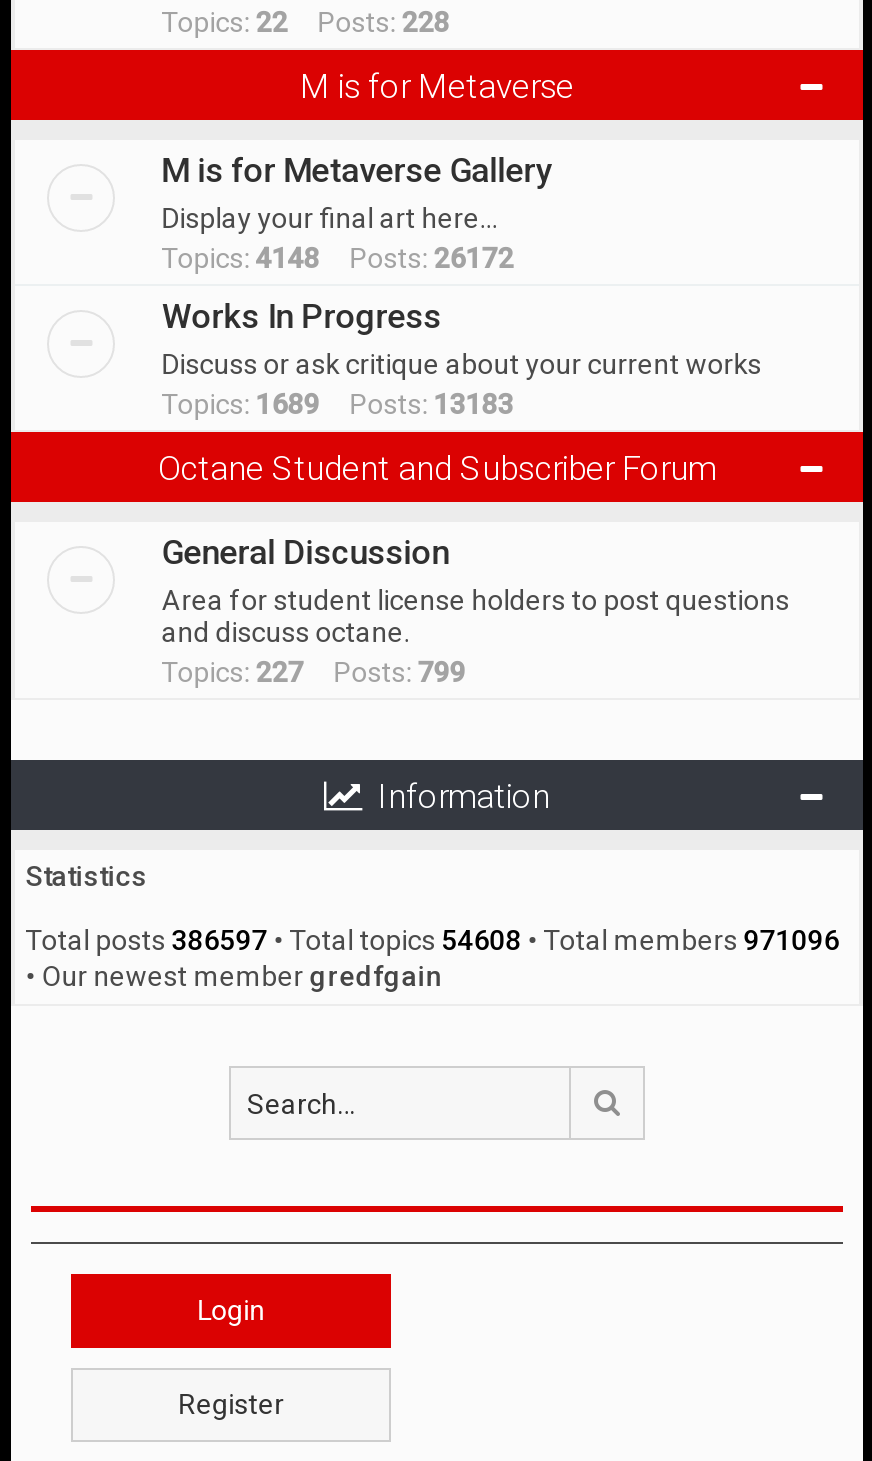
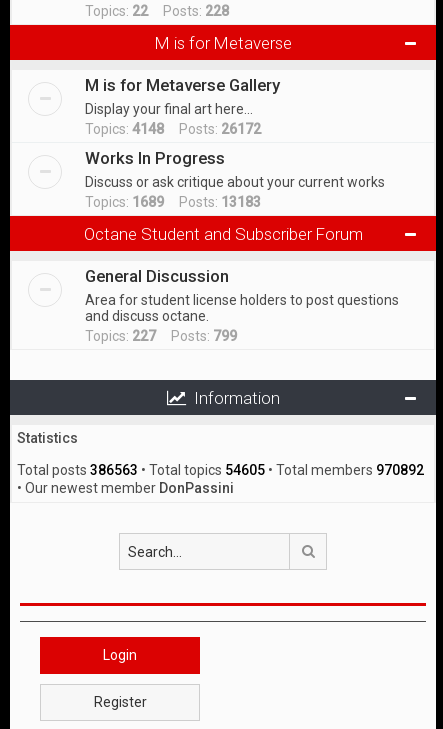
- Total posts 386597 • Total topics 54608 • Total members 971096
+ Total posts 386563 • Total topics 54605 • Total members 970892

- • Our newest member gredfgain
+ • Our newest member DonPassini
